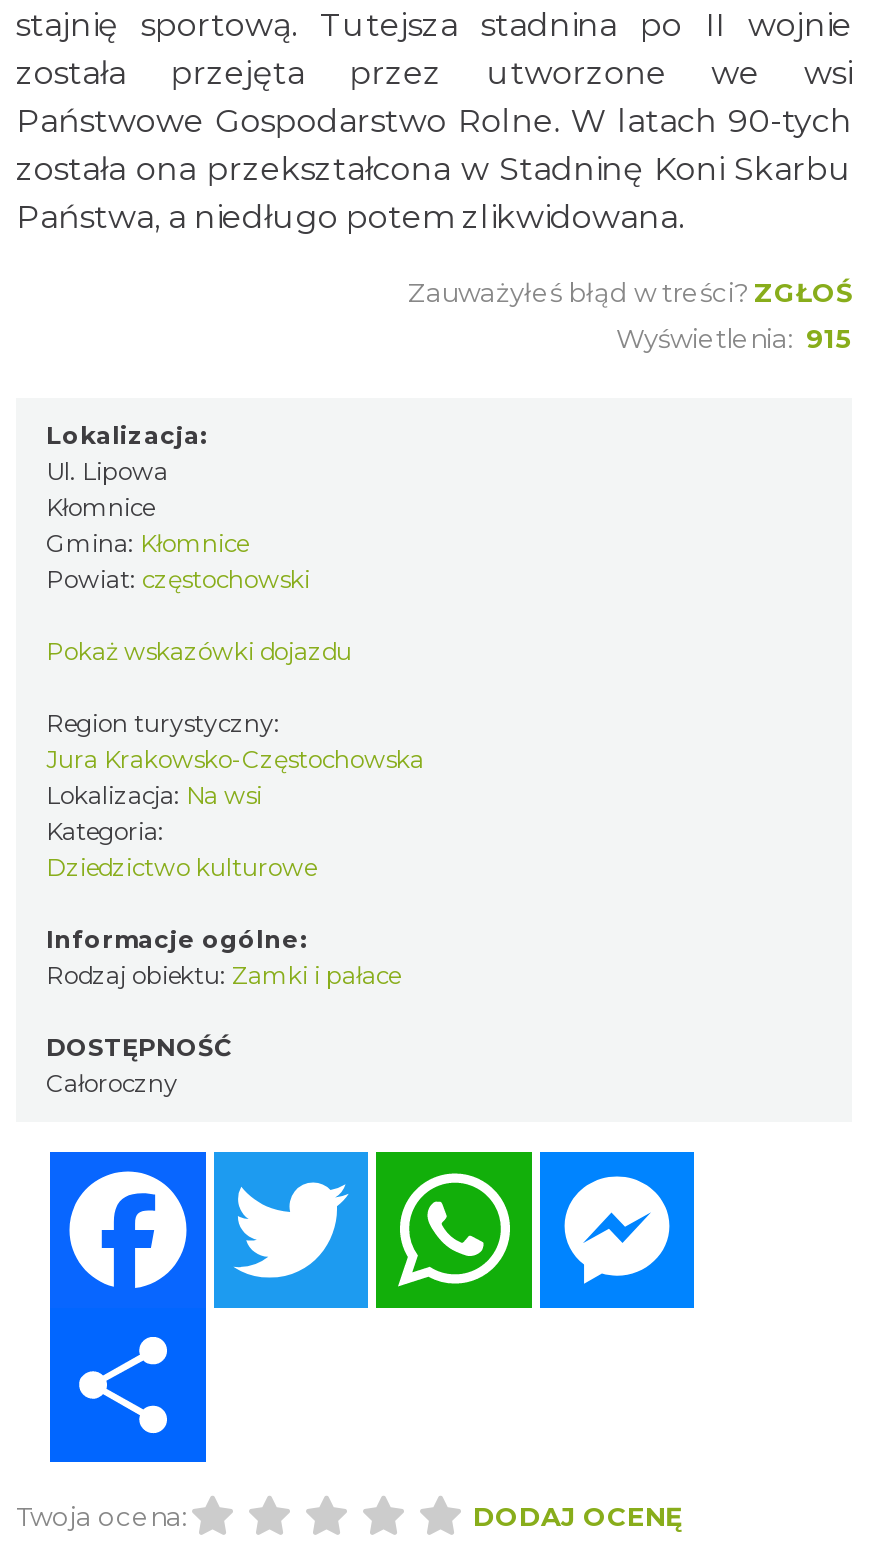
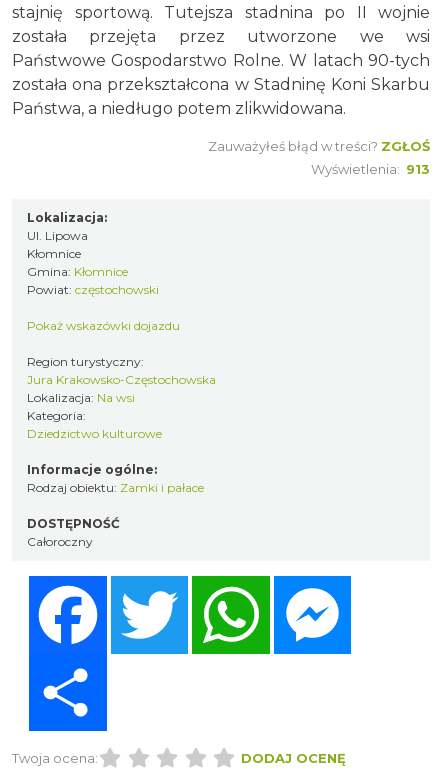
- Wyświetlenia: 915
+ Wyświetlenia: 913
